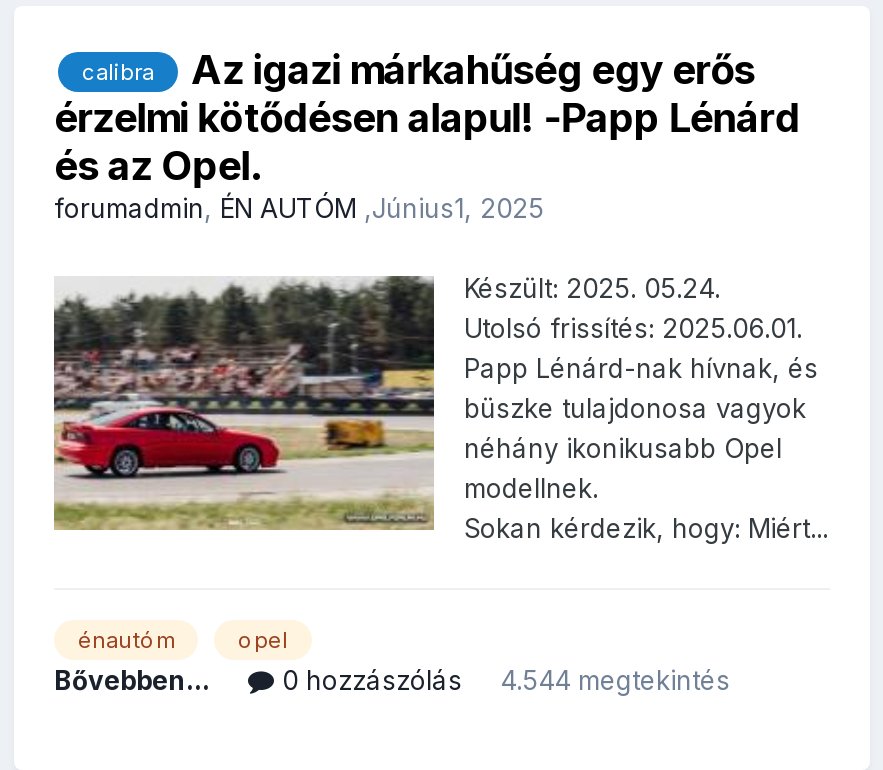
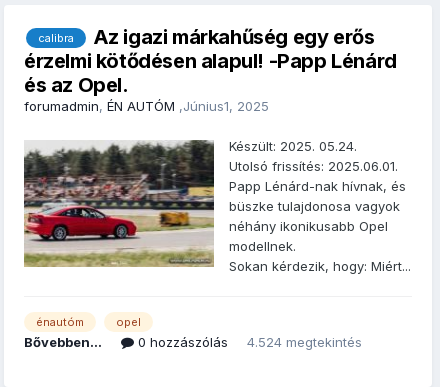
- 4.544 megtekintés
+ 4.524 megtekintés
